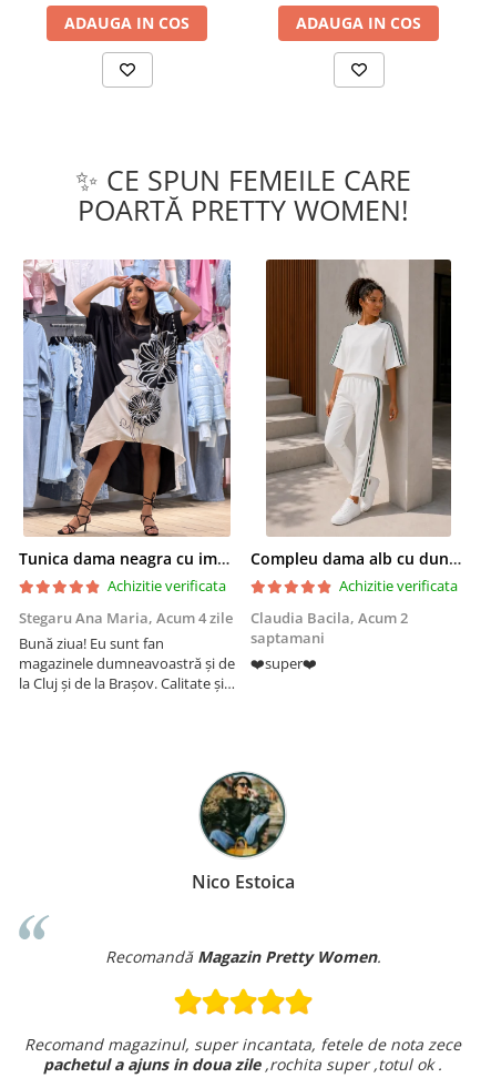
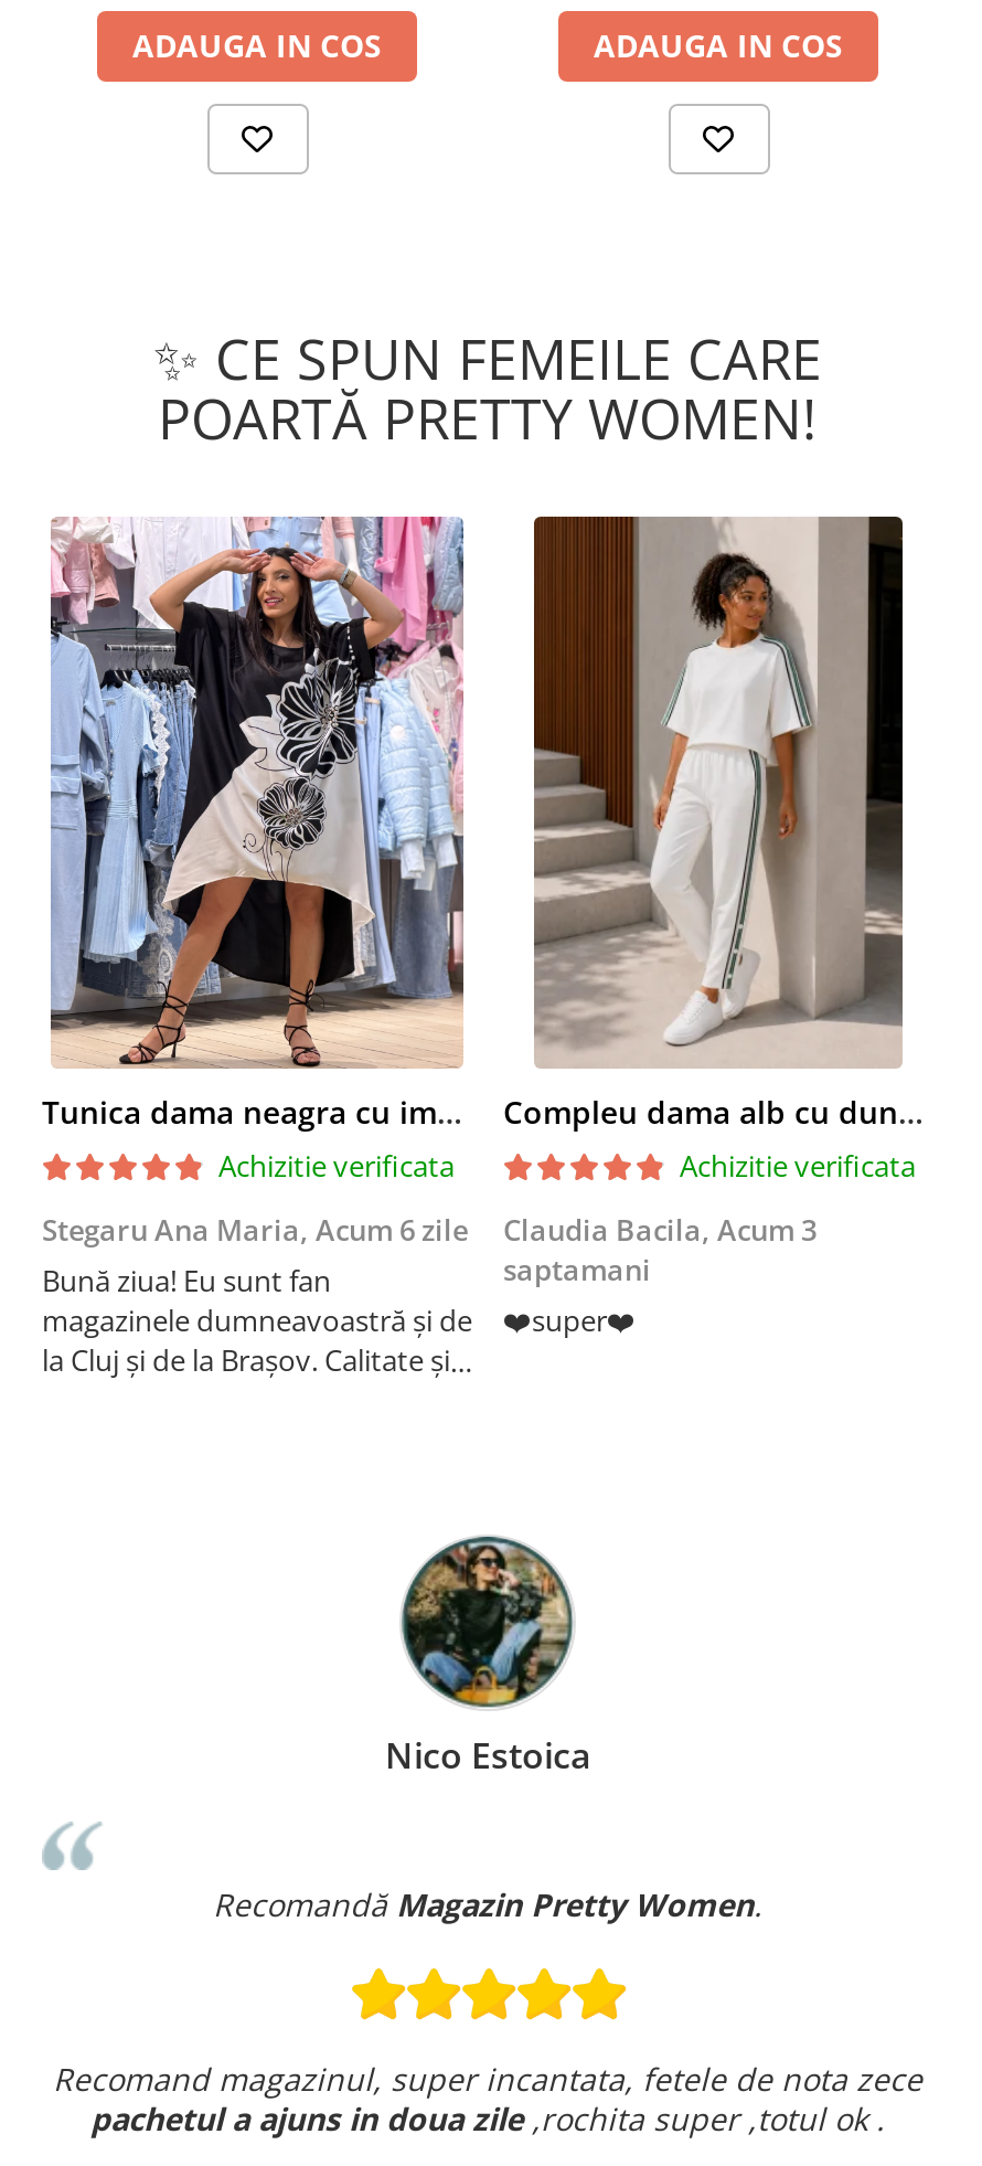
- Stegaru Ana Maria, Acum 4 zile
+ Stegaru Ana Maria, Acum 6 zile

- Claudia Bacila, Acum 2
+ Claudia Bacila, Acum 3
